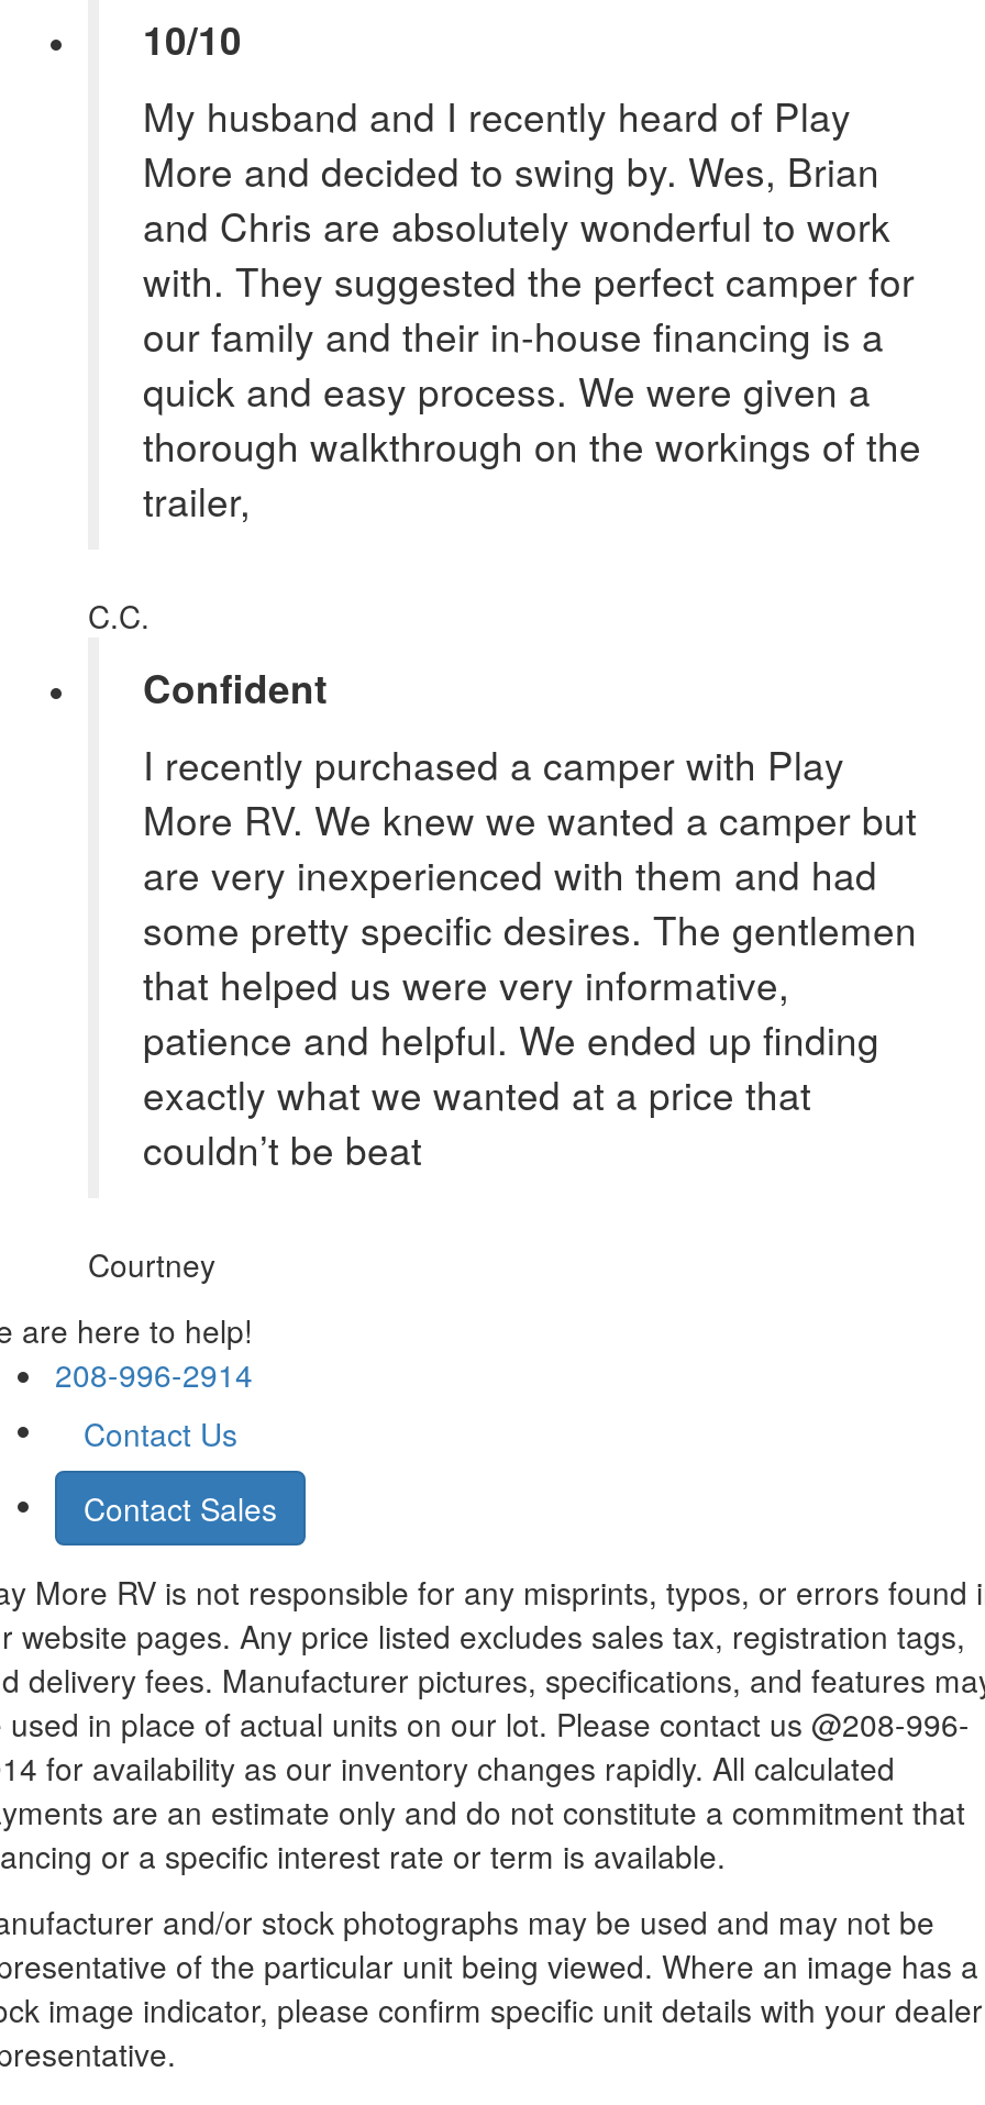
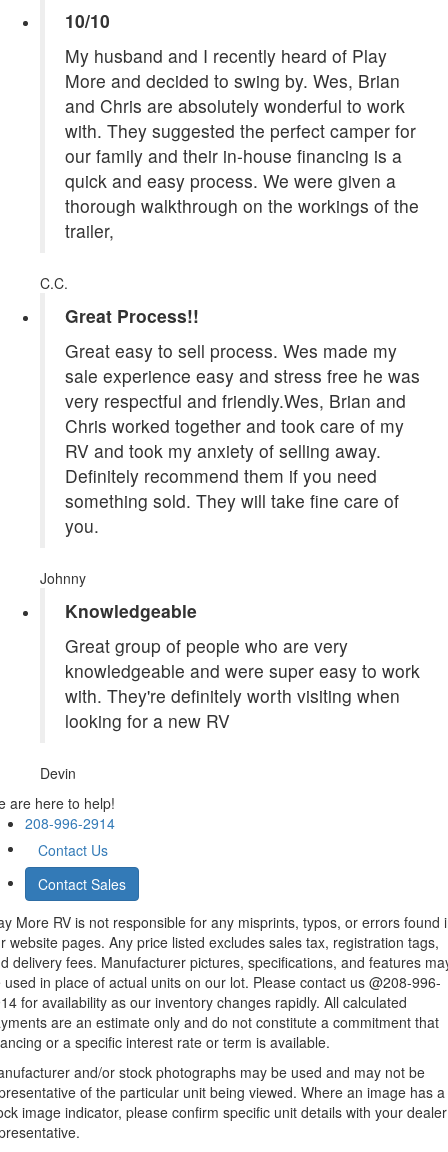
- Confident
- I recently purchased a camper with Play
- More RV. We knew we wanted a camper but
- are very inexperienced with them and had
- some pretty specific desires. The gentlemen
- that helped us were very informative,
- patience and helpful. We ended up finding
- exactly what we wanted at a price that
- couldn’t be beat
- Courtney
+ Great Process!!
+ Great easy to sell process. Wes made my
+ sale experience easy and stress free he was
+ very respectful and friendly.Wes, Brian and
+ Chris worked together and took care of my
+ RV and took my anxiety of selling away.
+ Definitely recommend them if you need
+ something sold. They will take fine care of
+ you.
+ Johnny
+ Knowledgeable
+ Great group of people who are very
+ knowledgeable and were super easy to work
+ with. They're definitely worth visiting when
+ looking for a new RV
+ Devin
